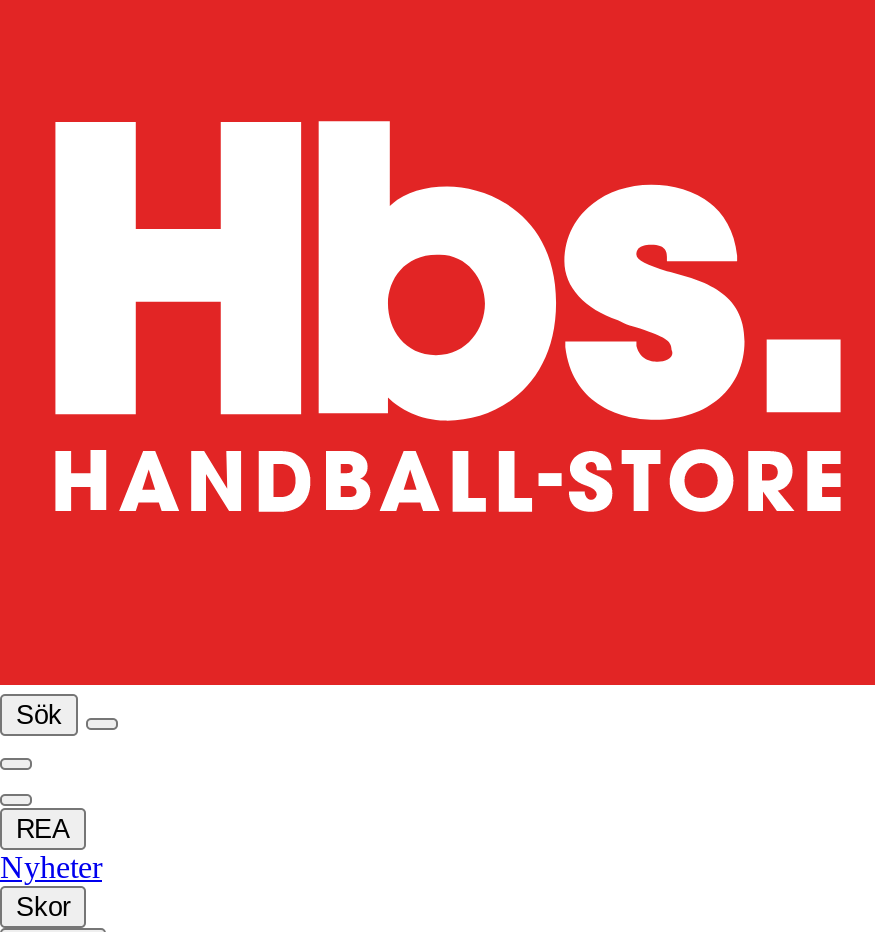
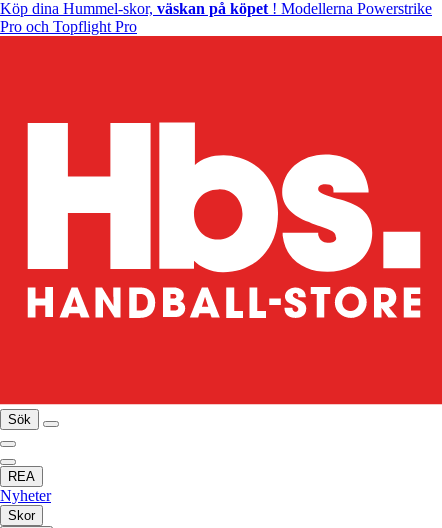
+ Köp dina Hummel-skor, väskan på köpet! Modellerna Powerstrike
+ Pro och Topflight Pro
